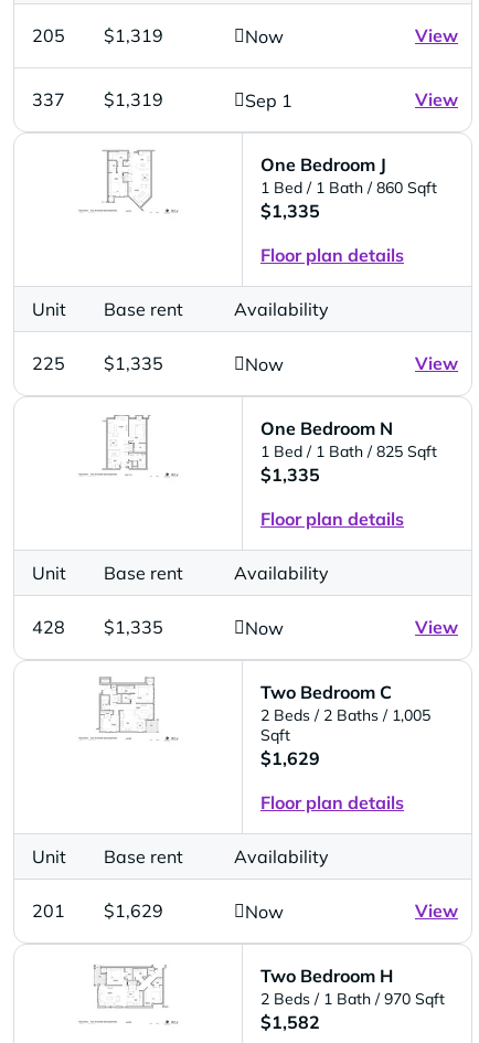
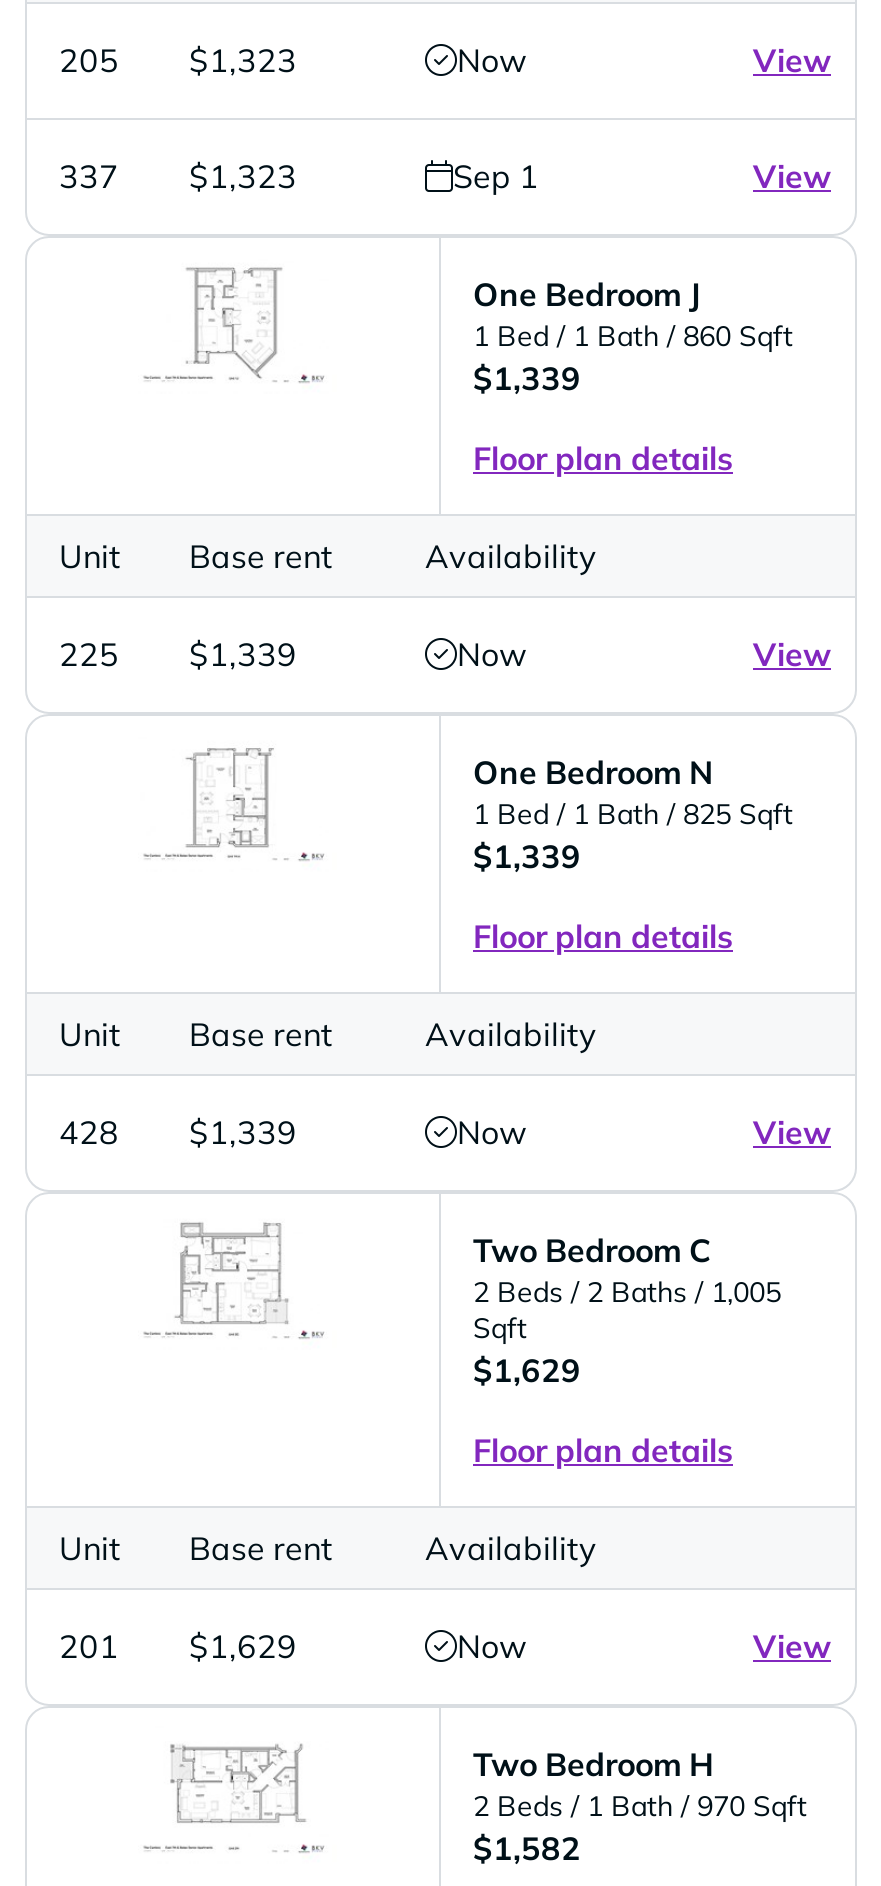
- 205 $1,319
+ 205 $1,323

- 337 $1,319
+ 337 $1,323

- $1,335
+ $1,339

- 225 $1,335
+ 225 $1,339

- $1,335
+ $1,339

- 428 $1,335
+ 428 $1,339
